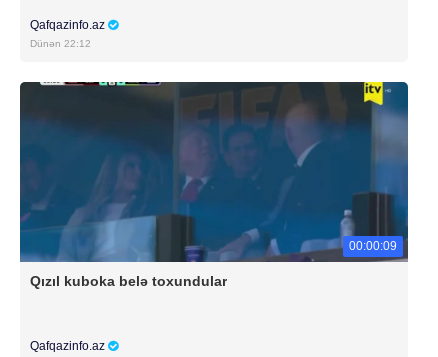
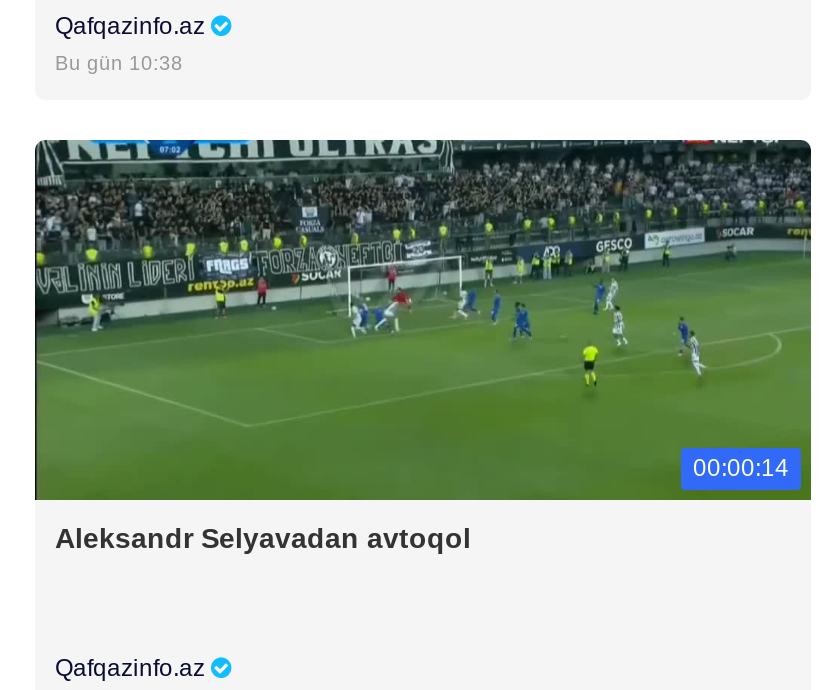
- Dünən 22:12
+ Bu gün 10:38

- [image]
- 00:00:09
+ [image]
+ 00:00:14

- Qızıl kuboka belə toxundular
+ Aleksandr Selyavadan avtoqol
